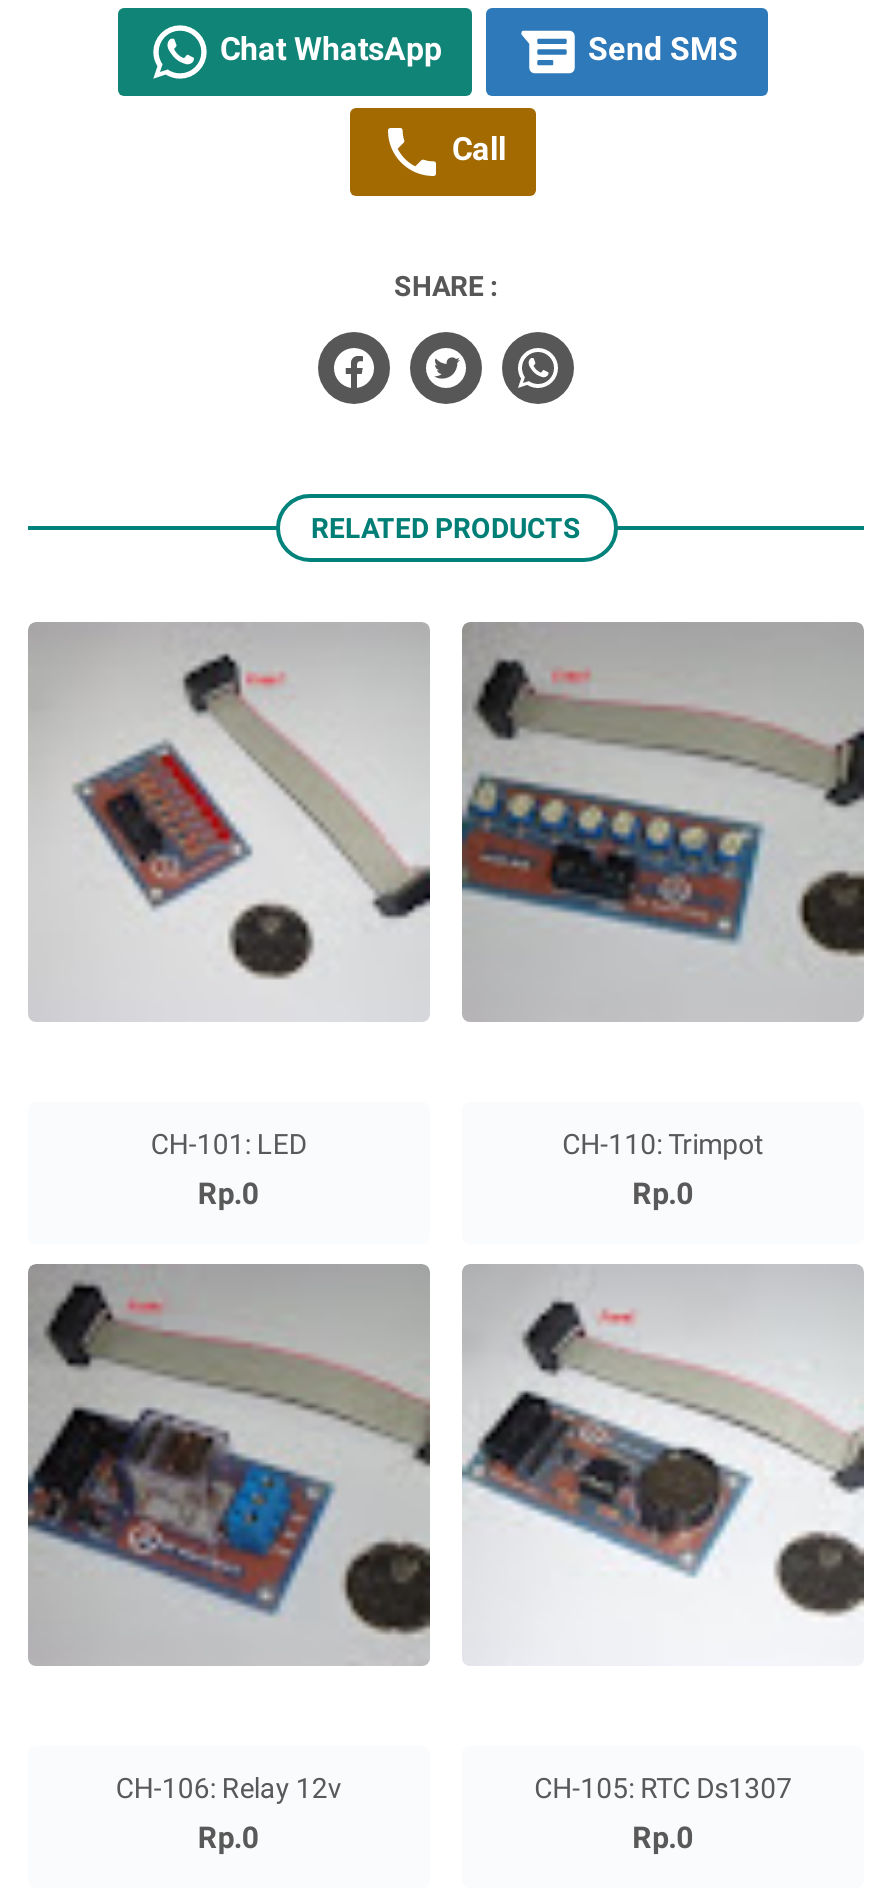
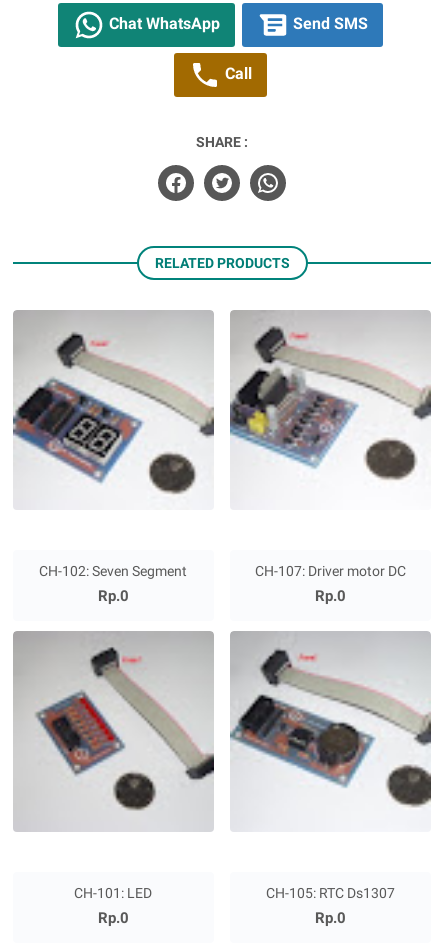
- [image]
+ [image]

- [image]
+ [image]

- CH-101: LED
+ CH-102: Seven Segment

- CH-110: Trimpot
+ CH-107: Driver motor DC

- [image]
+ [image]

- CH-106: Relay 12v
+ CH-101: LED
